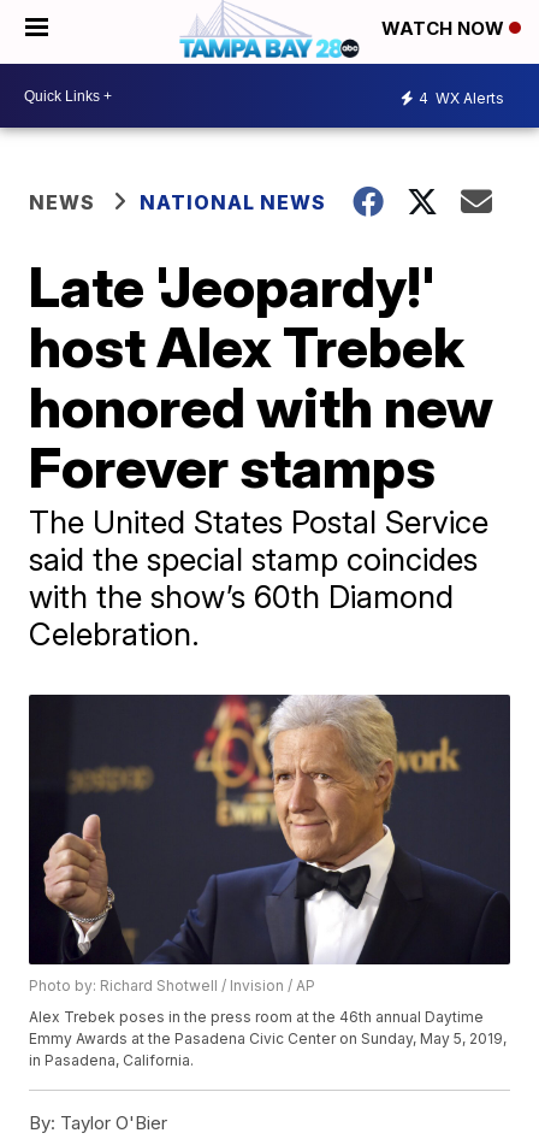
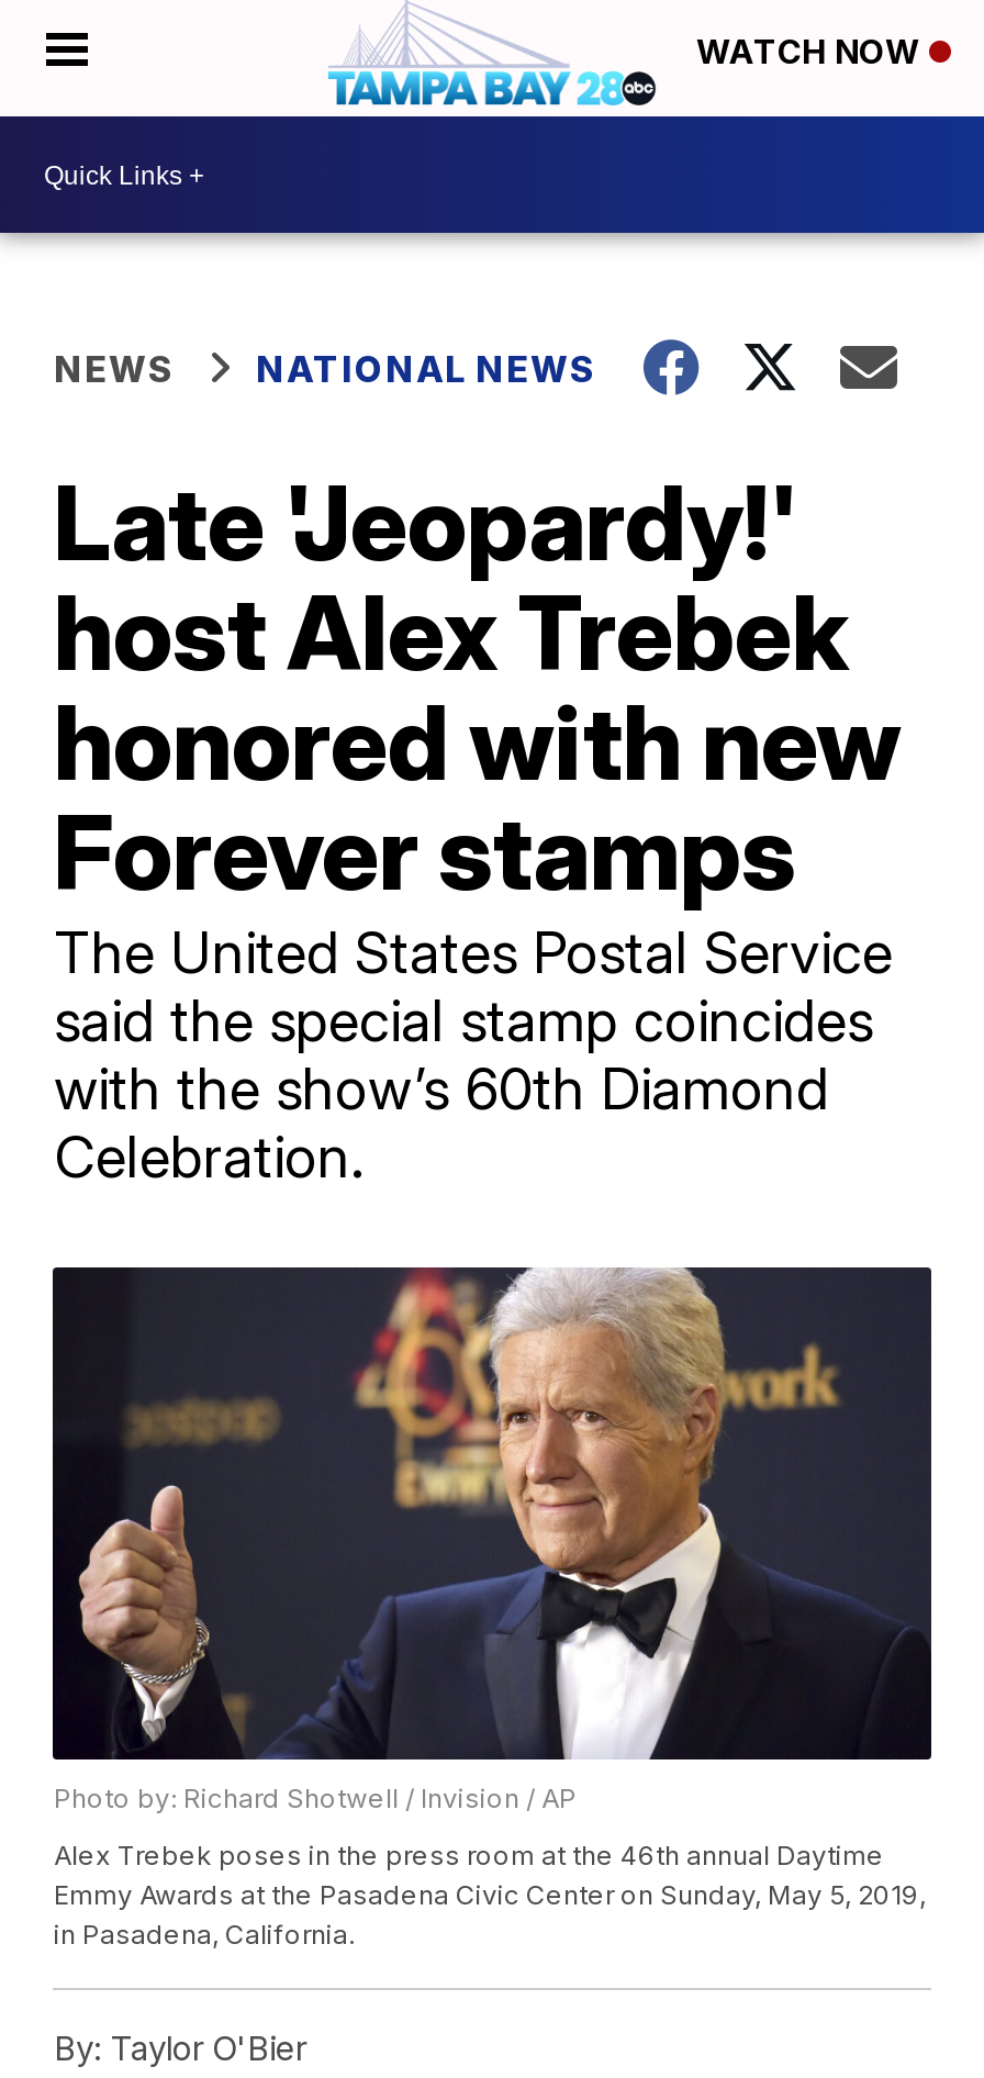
- 4 WX Alerts
